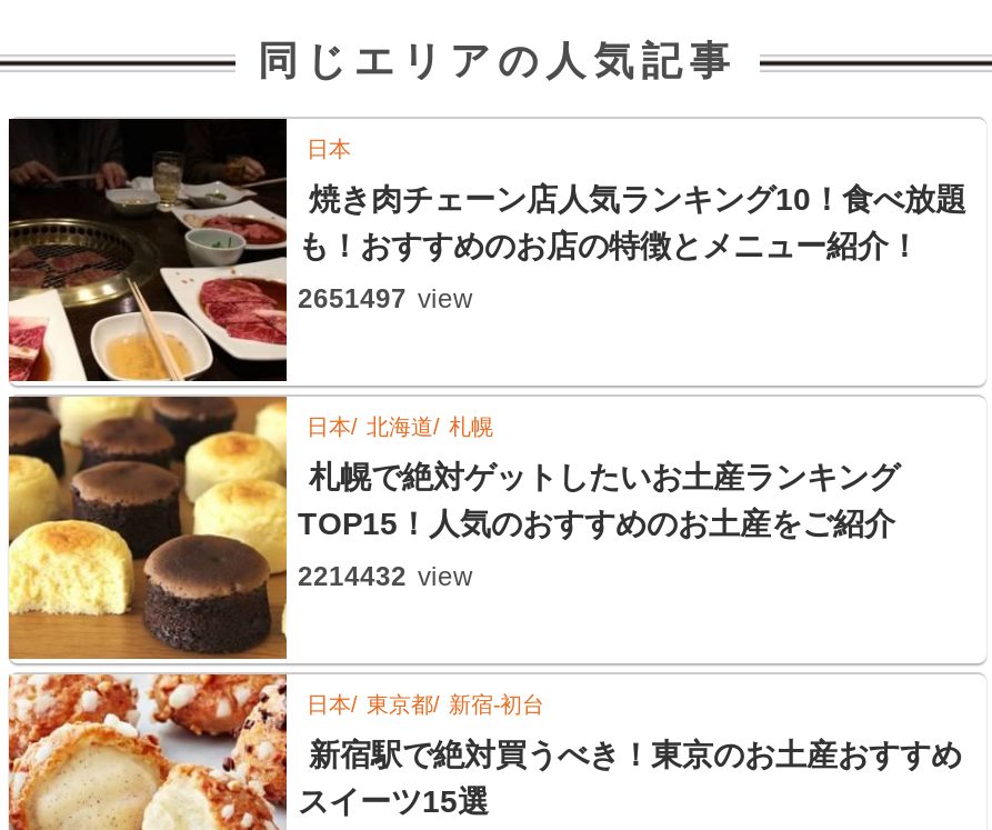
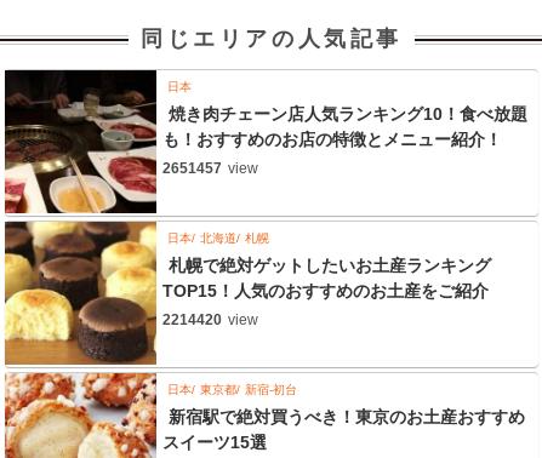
- 2651497 view
+ 2651457 view

- 2214432 view
+ 2214420 view
